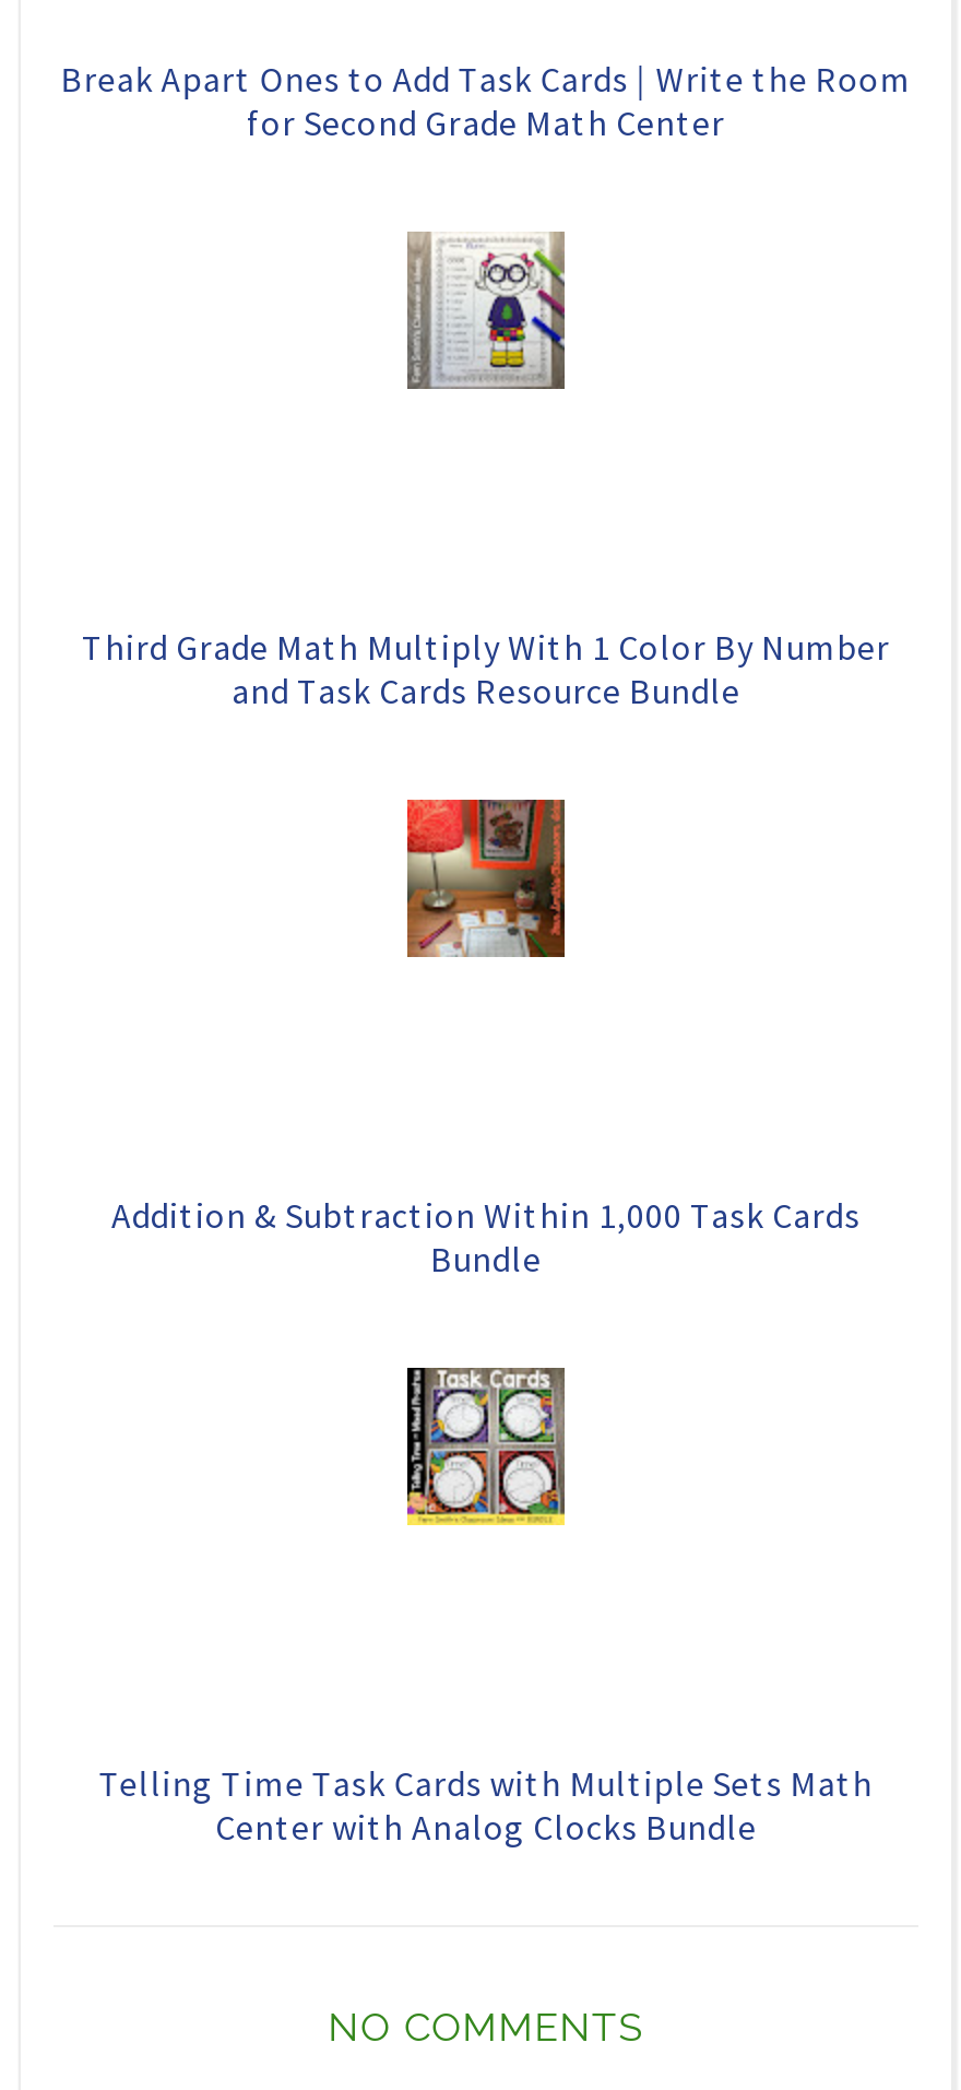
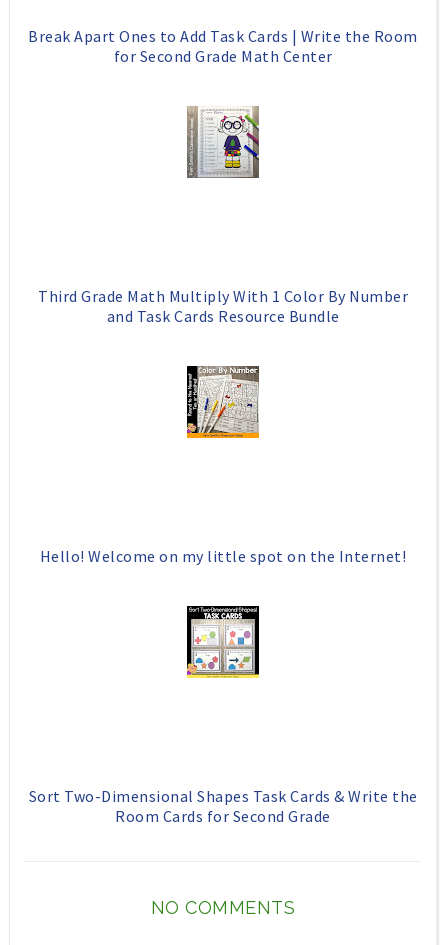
- [image]
+ [image]

- Addition & Subtraction Within 1,000 Task Cards
- Bundle
+ Hello! Welcome on my little spot on the Internet!

- [image]
+ [image]

- Telling Time Task Cards with Multiple Sets Math
- Center with Analog Clocks Bundle
+ Sort Two-Dimensional Shapes Task Cards & Write the
+ Room Cards for Second Grade
